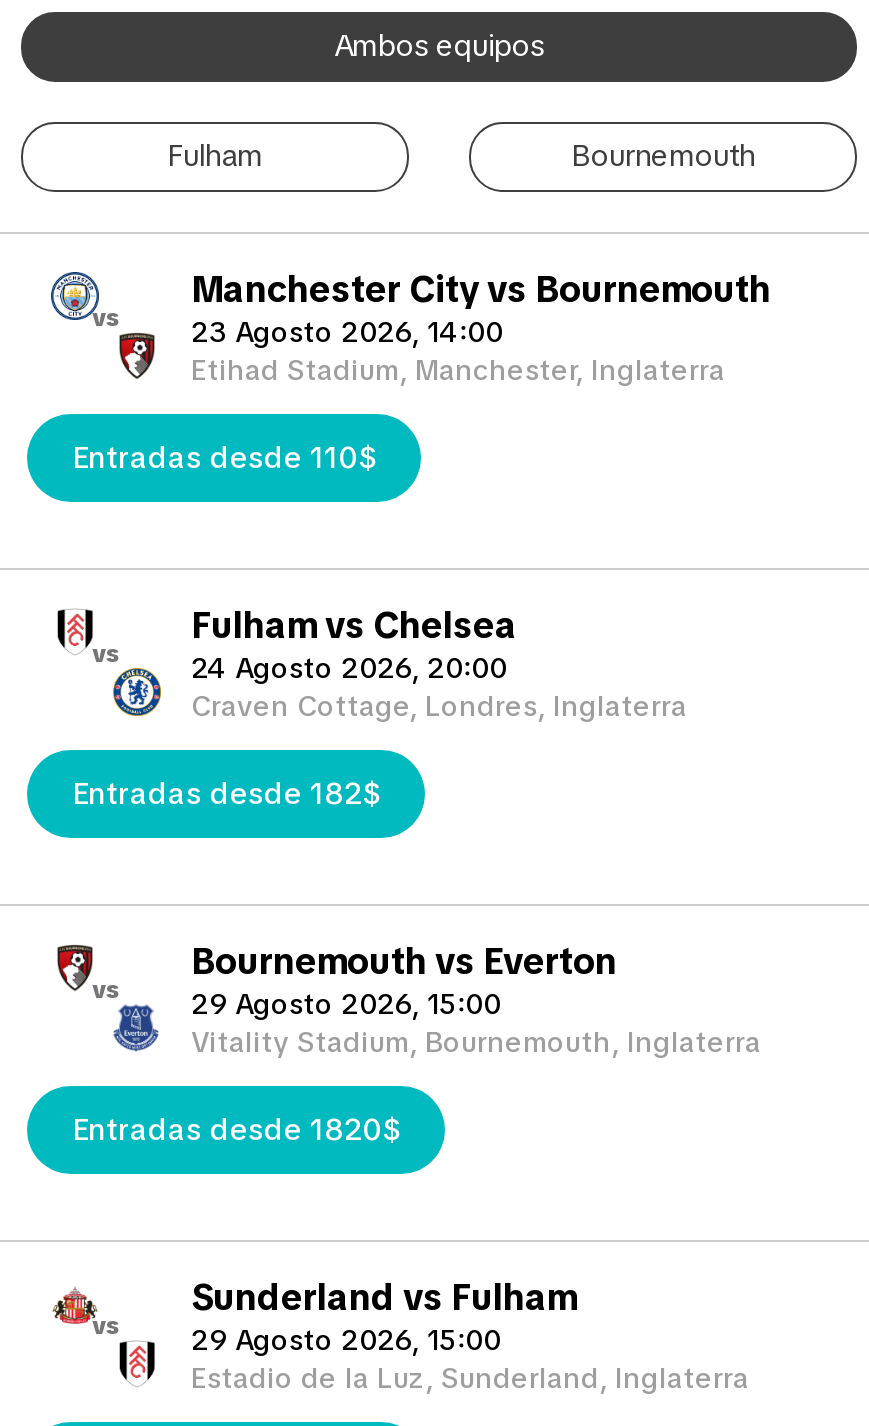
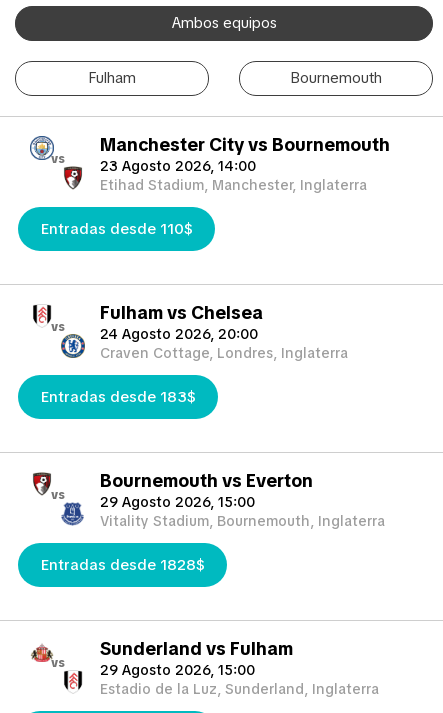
- Entradas desde 182$
+ Entradas desde 183$

- Entradas desde 1820$
+ Entradas desde 1828$
